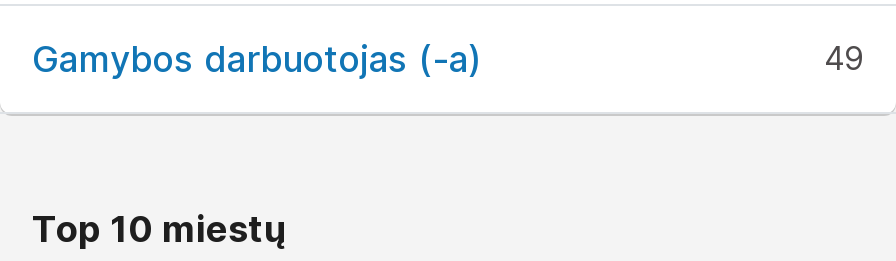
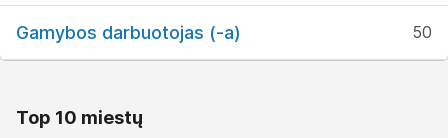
- 49
+ 50
